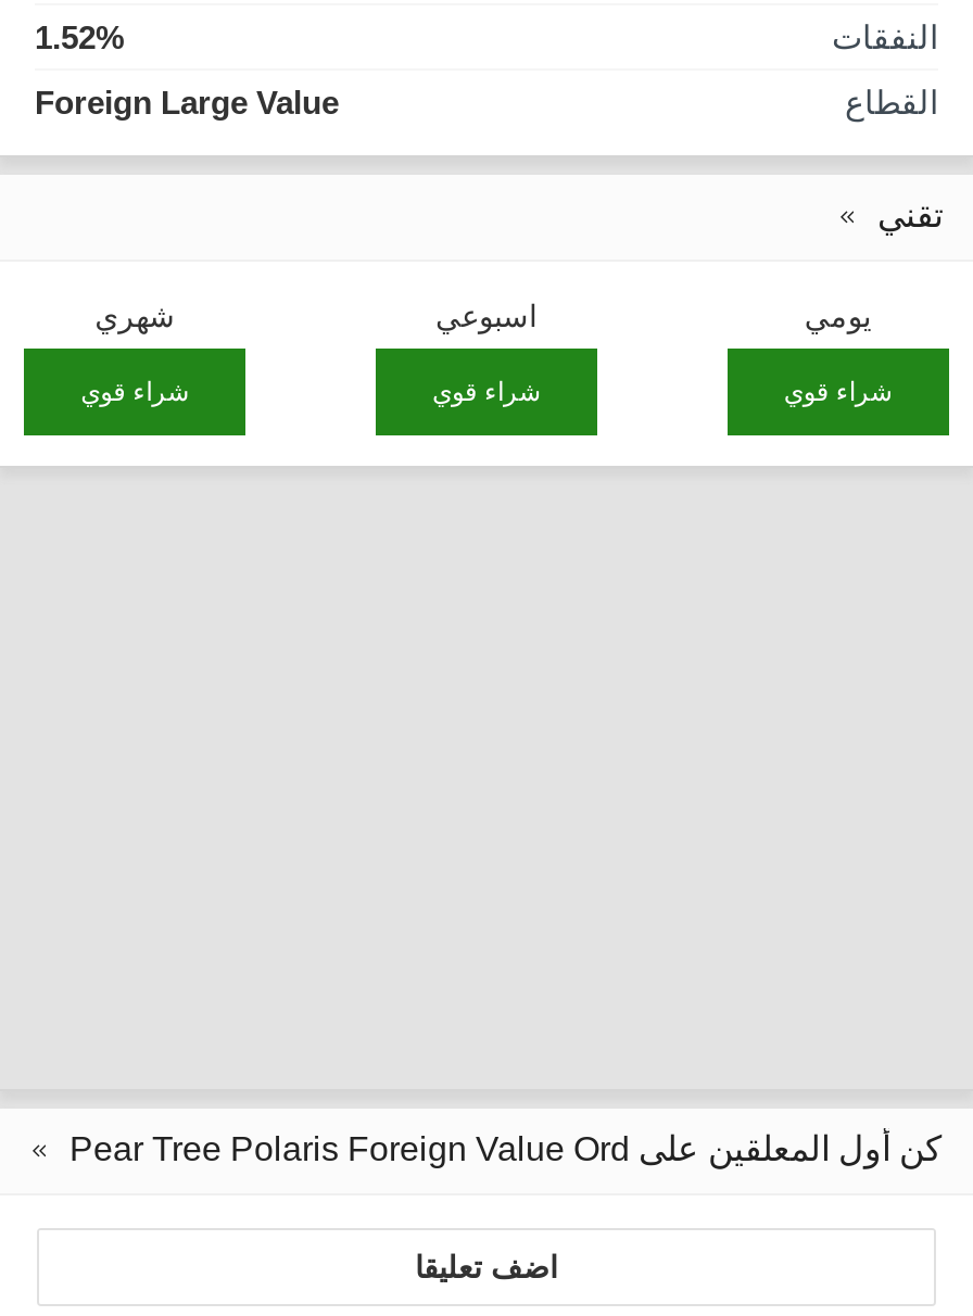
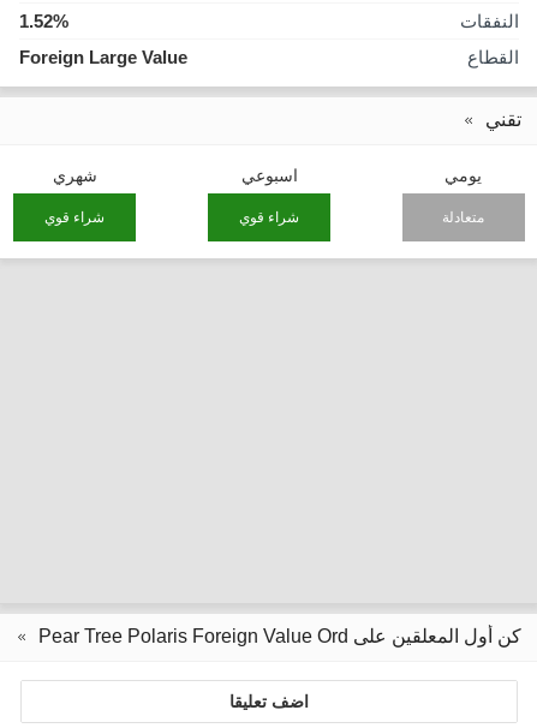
- شراء قوي
+ متعادلة
